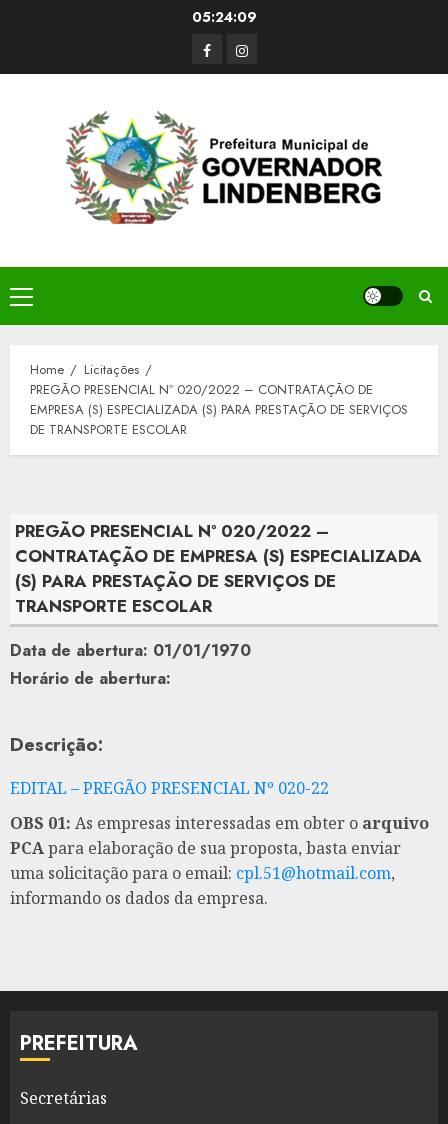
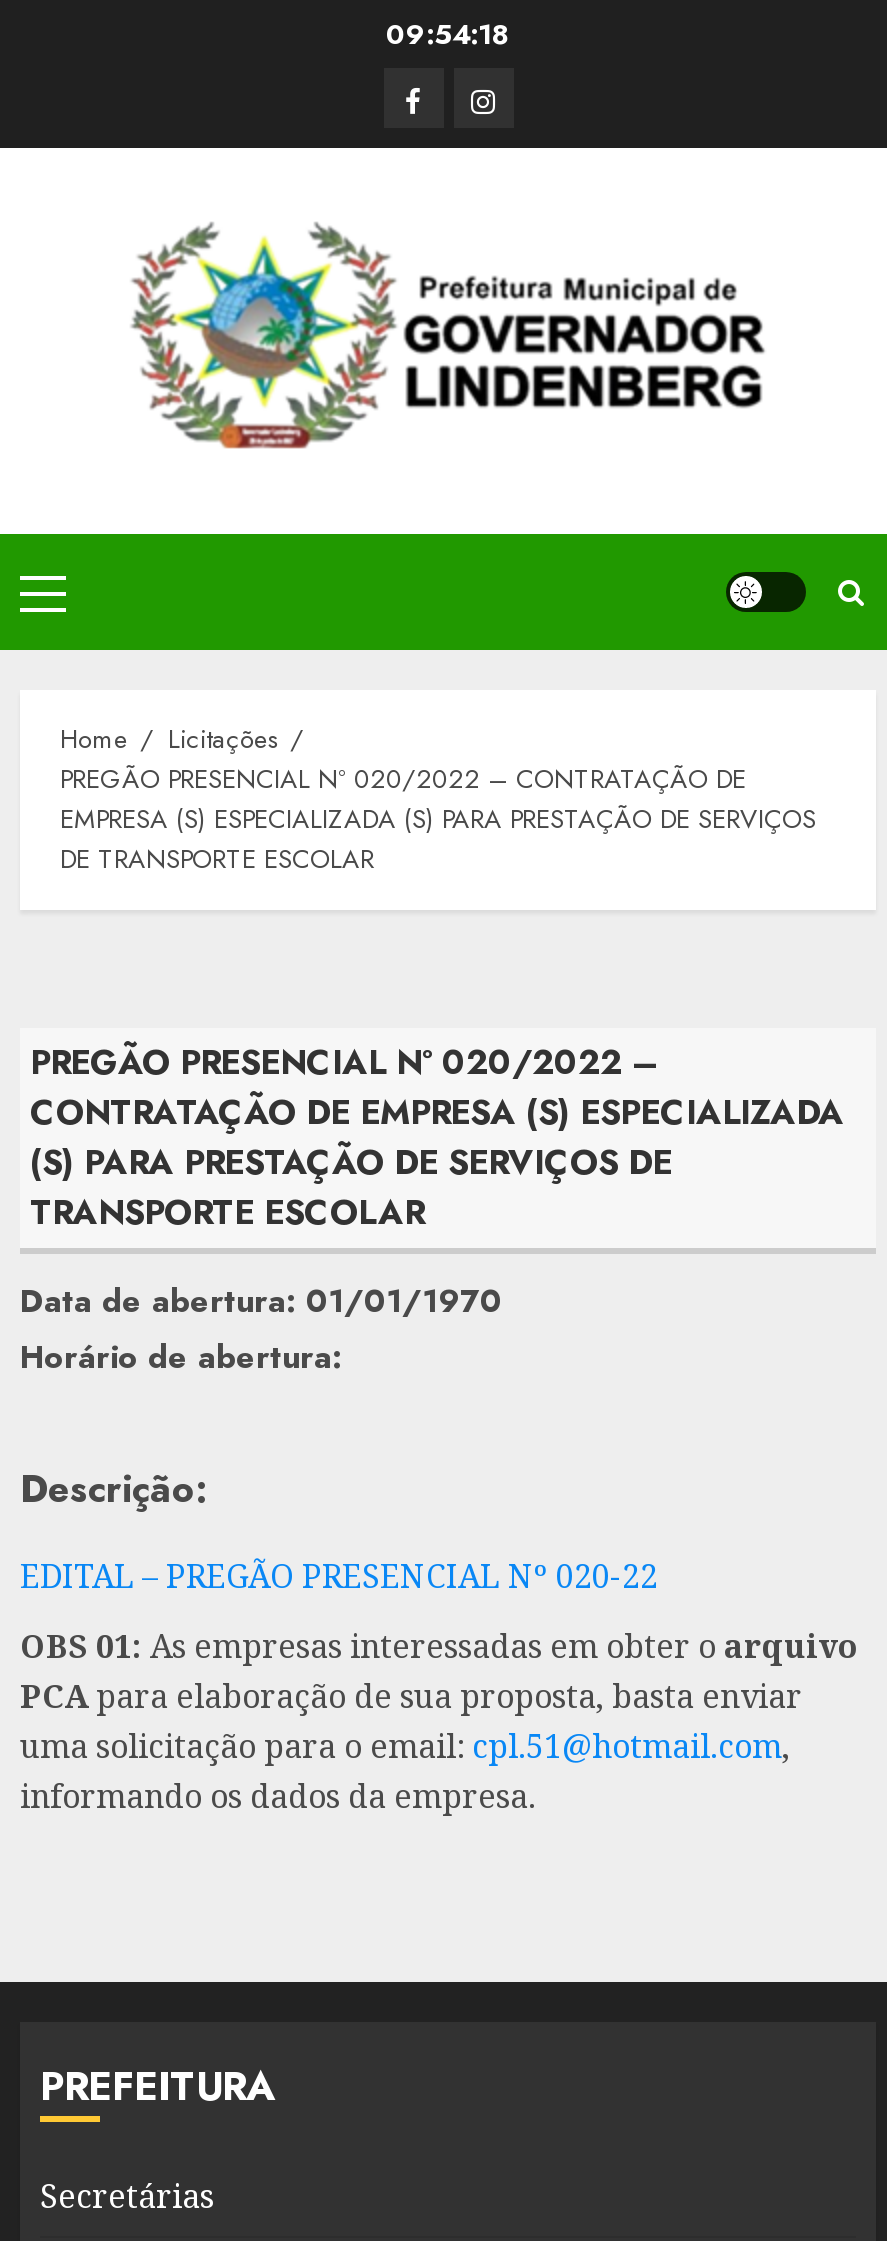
- 05:24:09
+ 09:54:18
